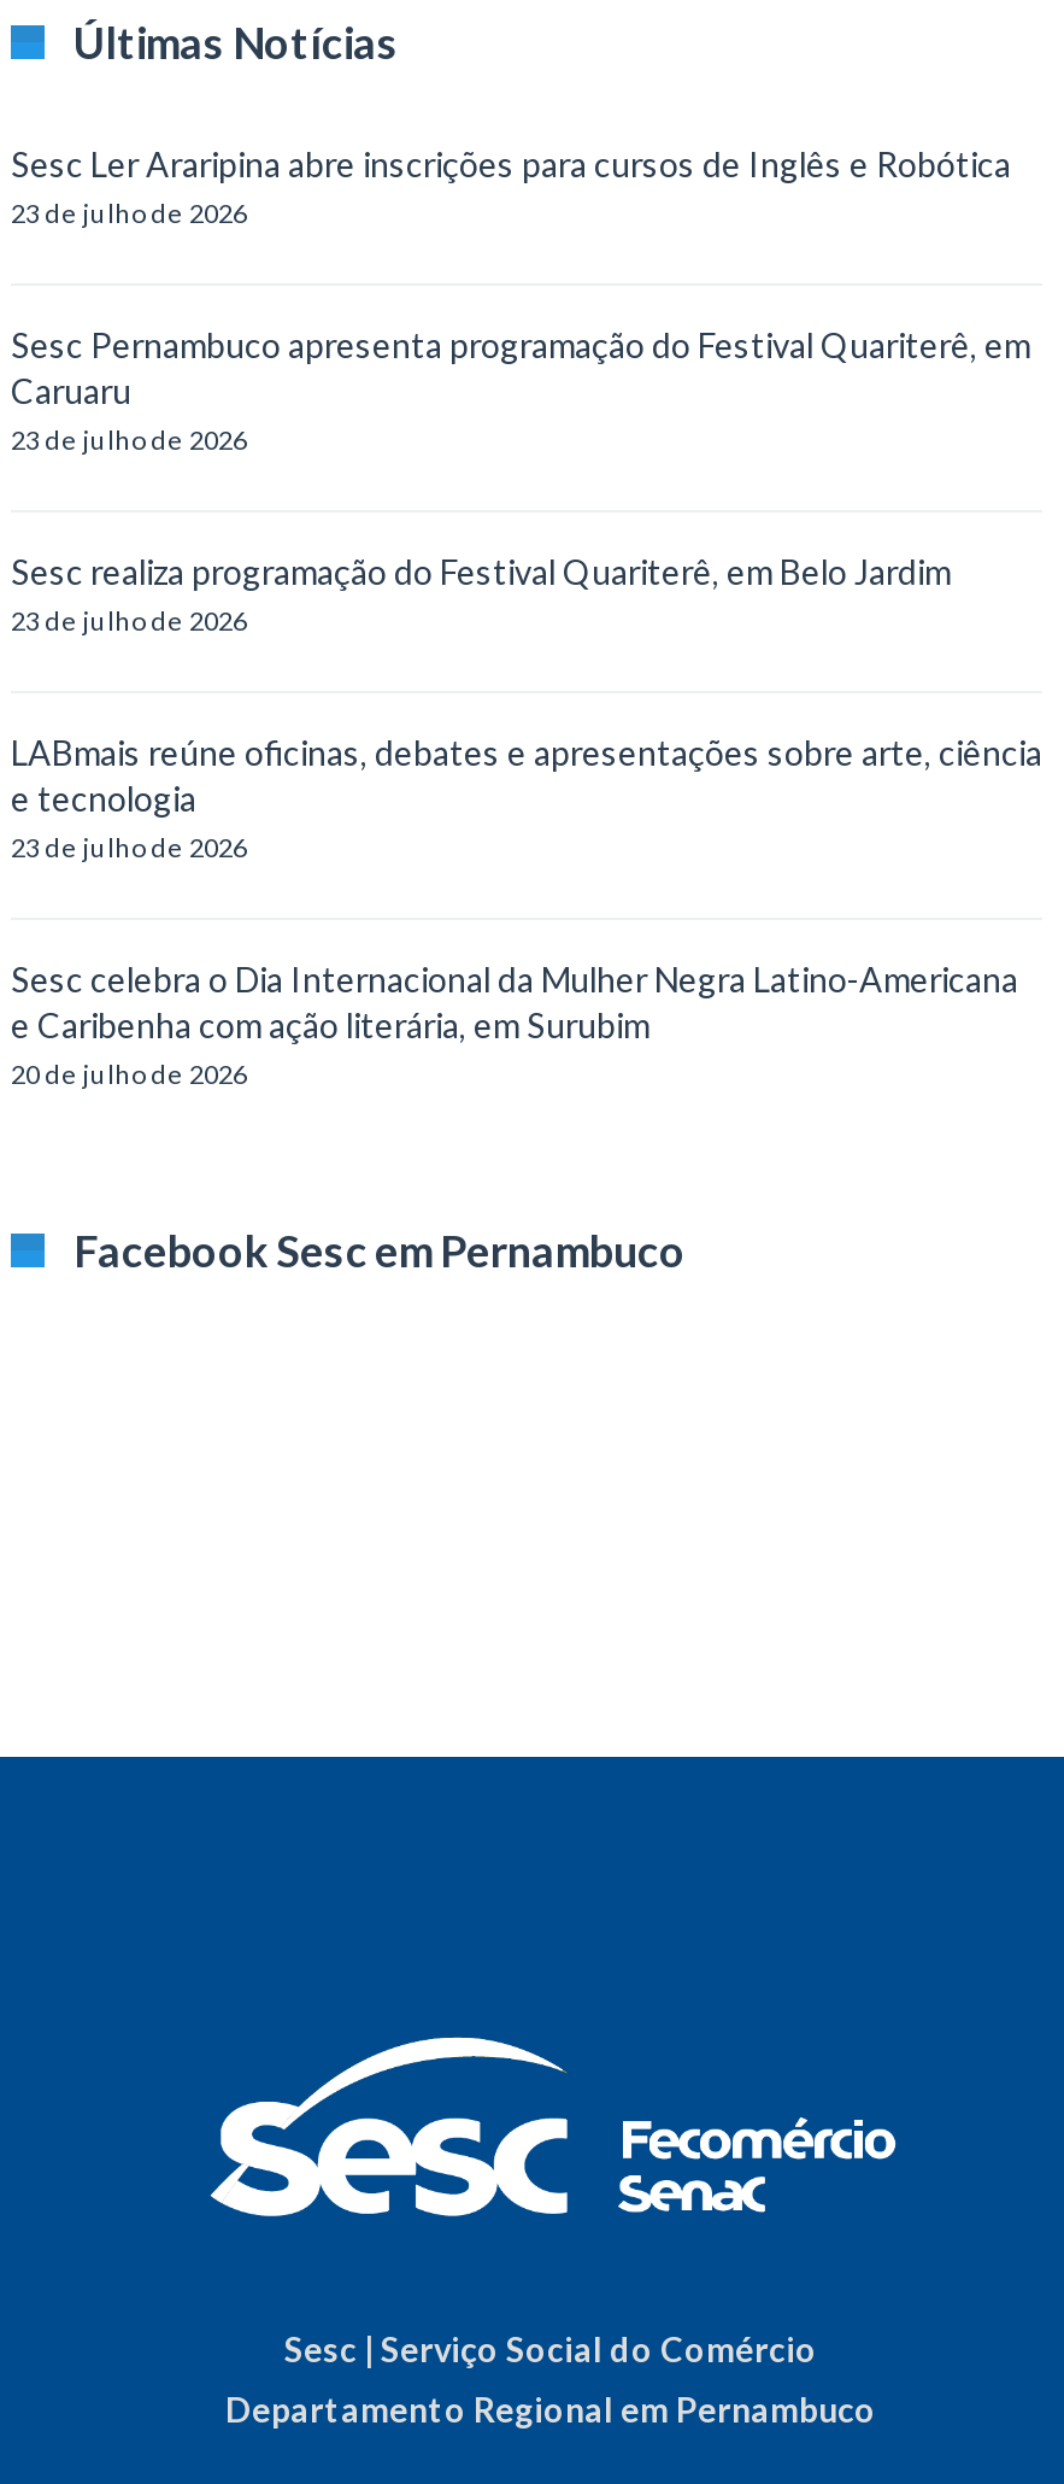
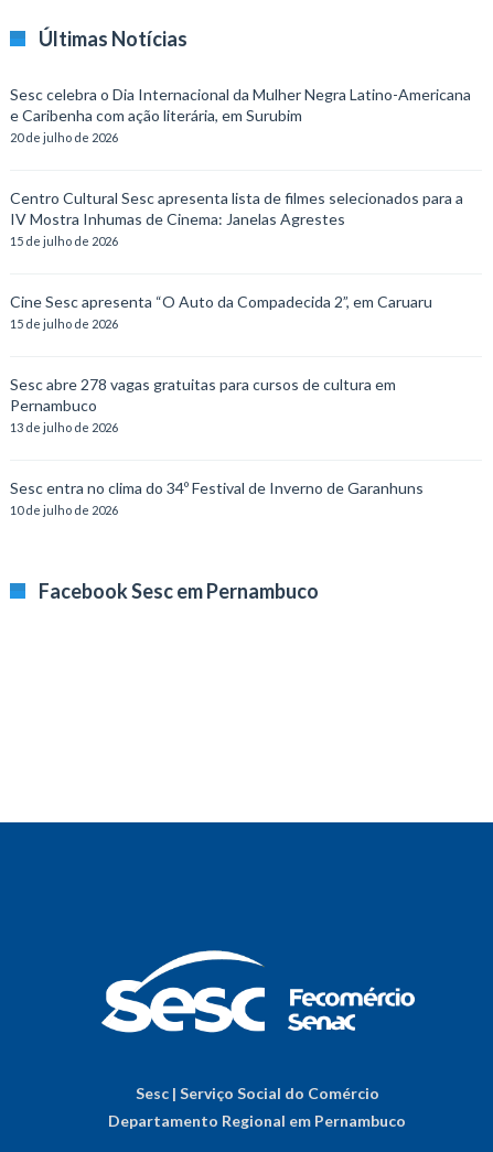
- Sesc Ler Araripina abre inscrições para cursos de Inglês e Robótica
- 23 de julho de 2026
- Sesc Pernambuco apresenta programação do Festival Quariterê, em
- Caruaru
- 23 de julho de 2026
- Sesc realiza programação do Festival Quariterê, em Belo Jardim
- 23 de julho de 2026
- LABmais reúne oficinas, debates e apresentações sobre arte, ciência
- e tecnologia
- 23 de julho de 2026

moved up: Sesc celebra o Dia Internacional da Mulher Negra Latino-Americana | e Caribenha com ação literária, em Surubim | 20 de julho de 2026

+ Centro Cultural Sesc apresenta lista de filmes selecionados para a
+ IV Mostra Inhumas de Cinema: Janelas Agrestes
+ 15 de julho de 2026
+ Cine Sesc apresenta “O Auto da Compadecida 2”, em Caruaru
+ 15 de julho de 2026
+ Sesc abre 278 vagas gratuitas para cursos de cultura em
+ Pernambuco
+ 13 de julho de 2026
+ Sesc entra no clima do 34º Festival de Inverno de Garanhuns
+ 10 de julho de 2026
